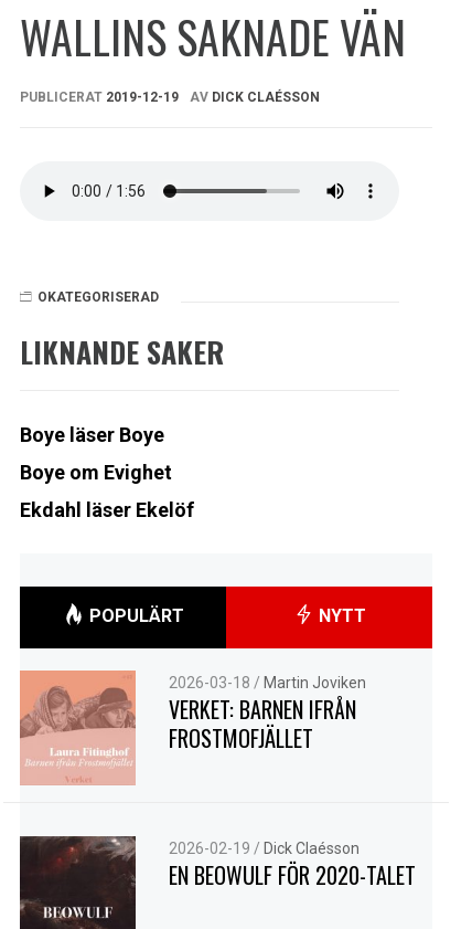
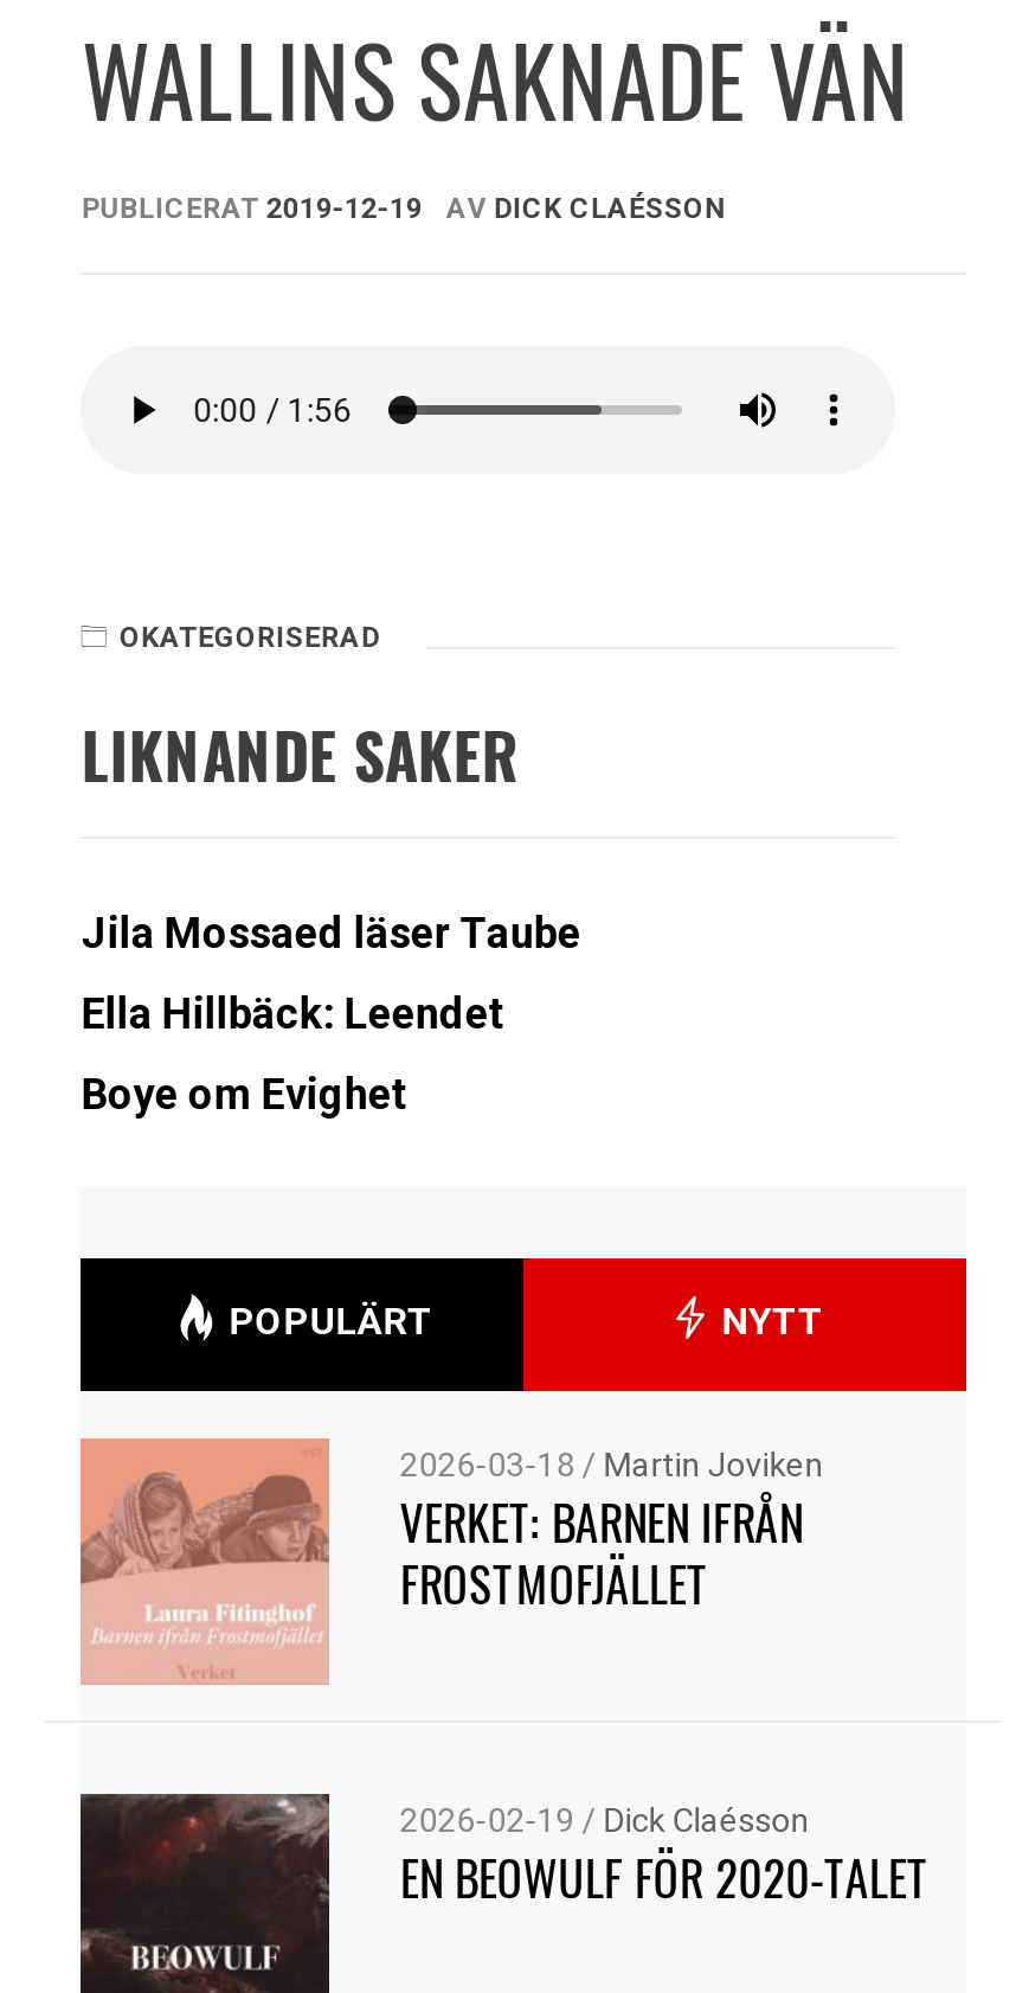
- Boye läser Boye
+ Jila Mossaed läser Taube
+ Ella Hillbäck: Leendet

moved down: Boye om Evighet

- Ekdahl läser Ekelöf
